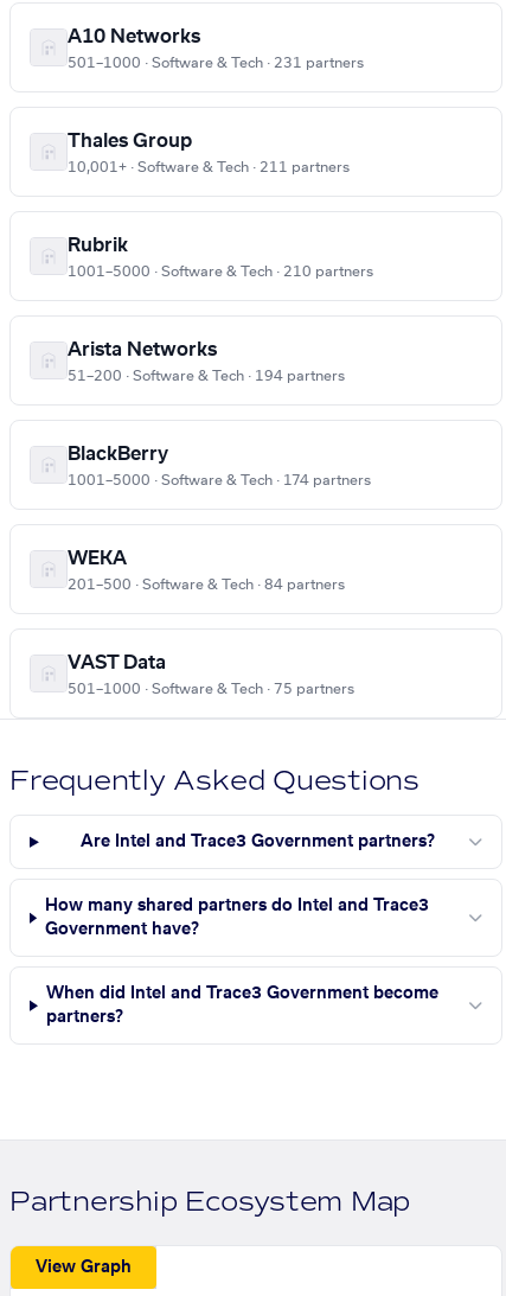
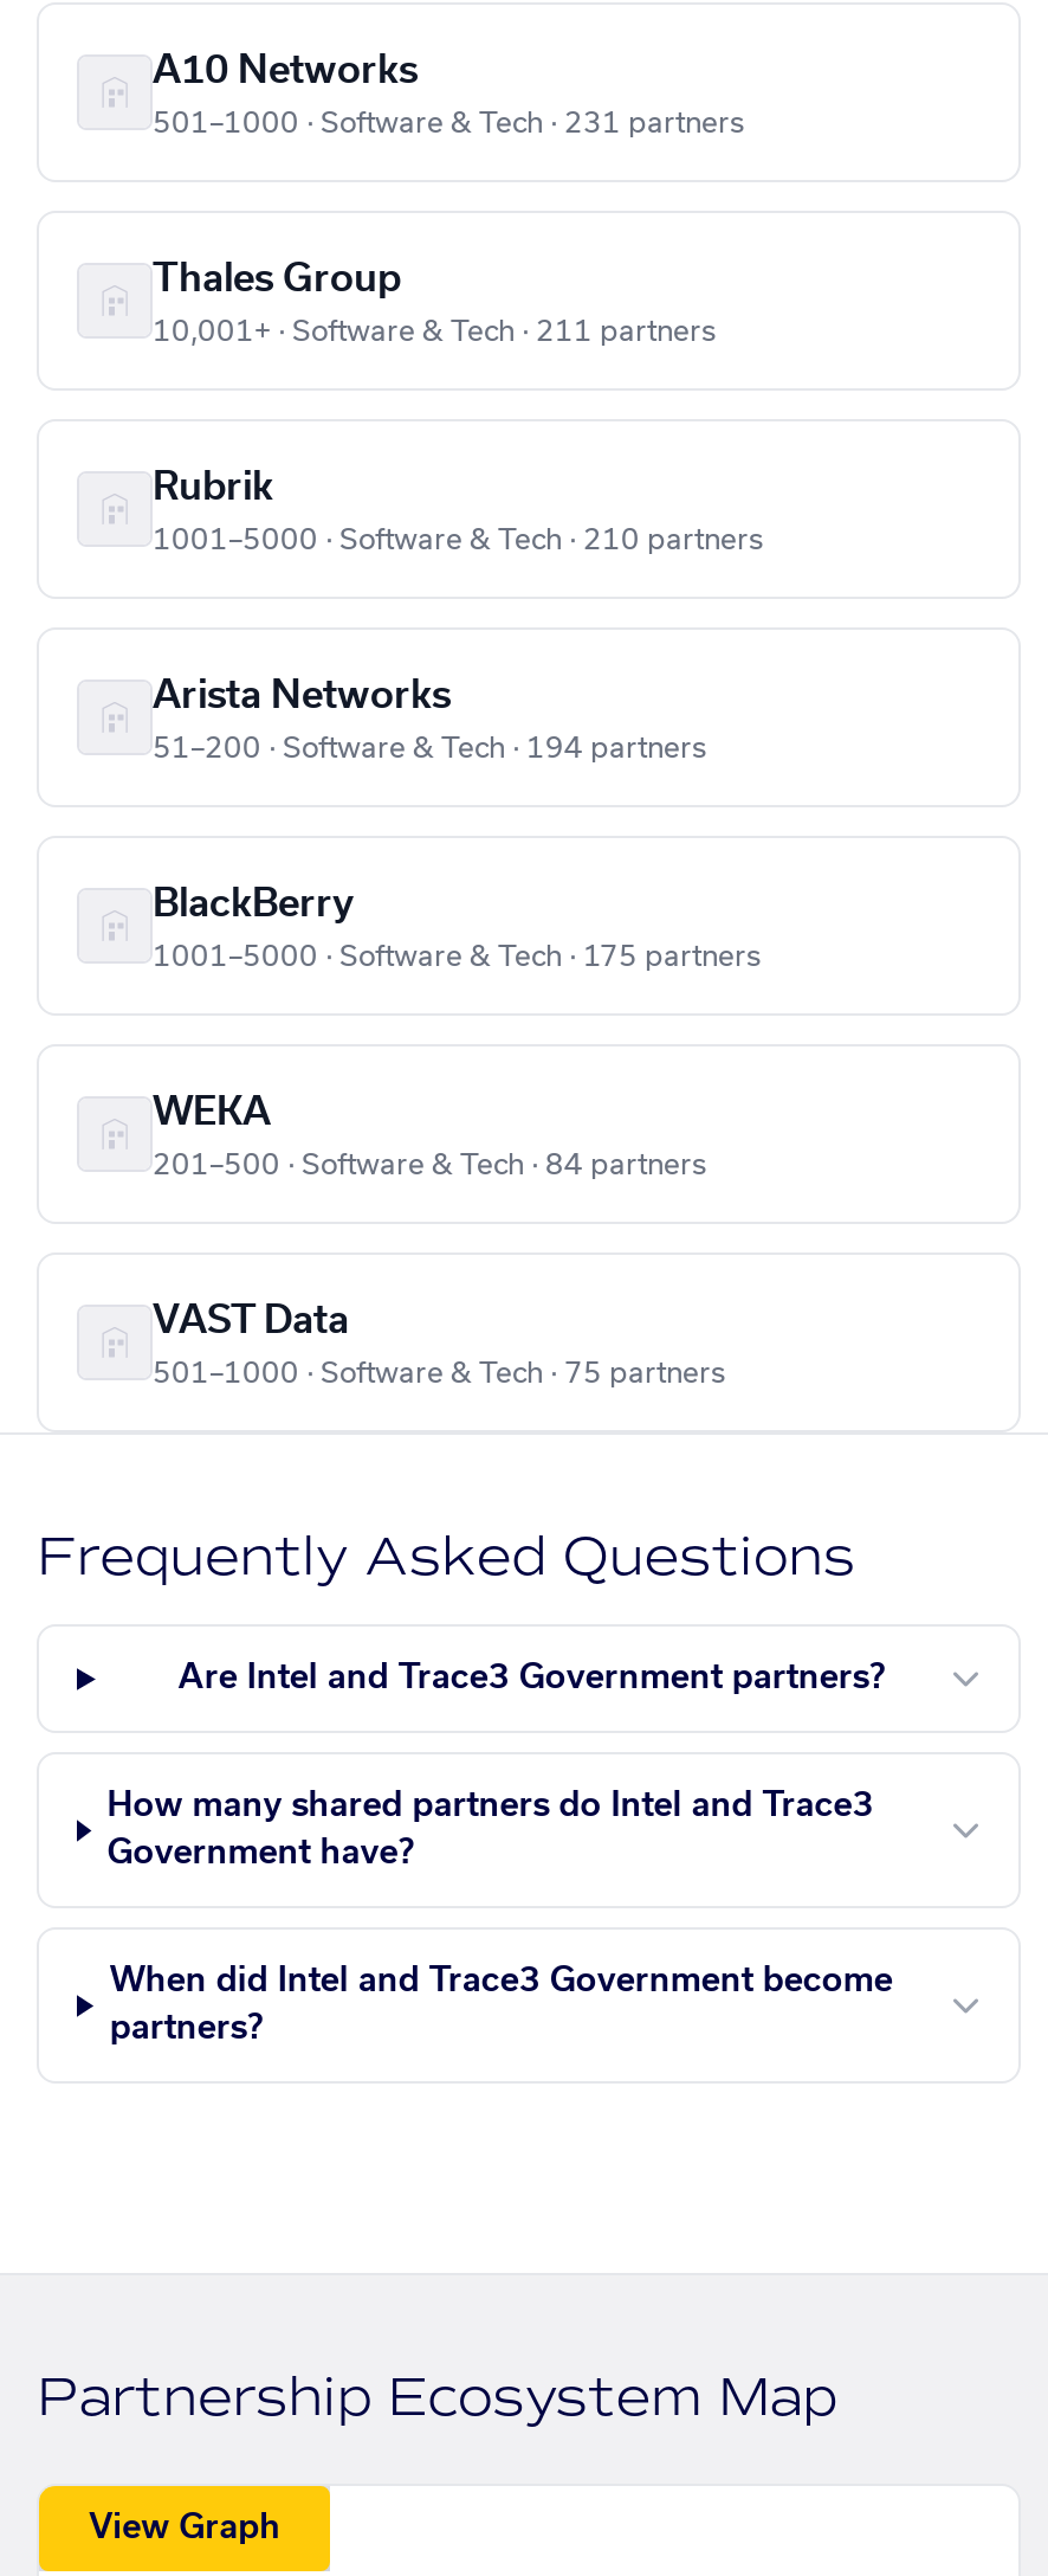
- 1001–5000 · Software & Tech · 174 partners
+ 1001–5000 · Software & Tech · 175 partners
